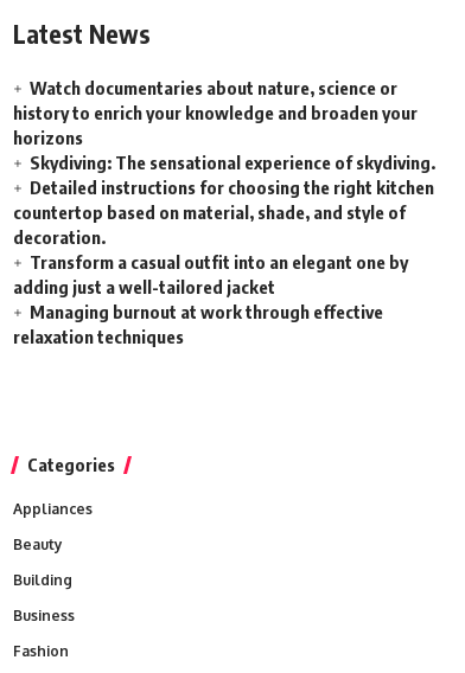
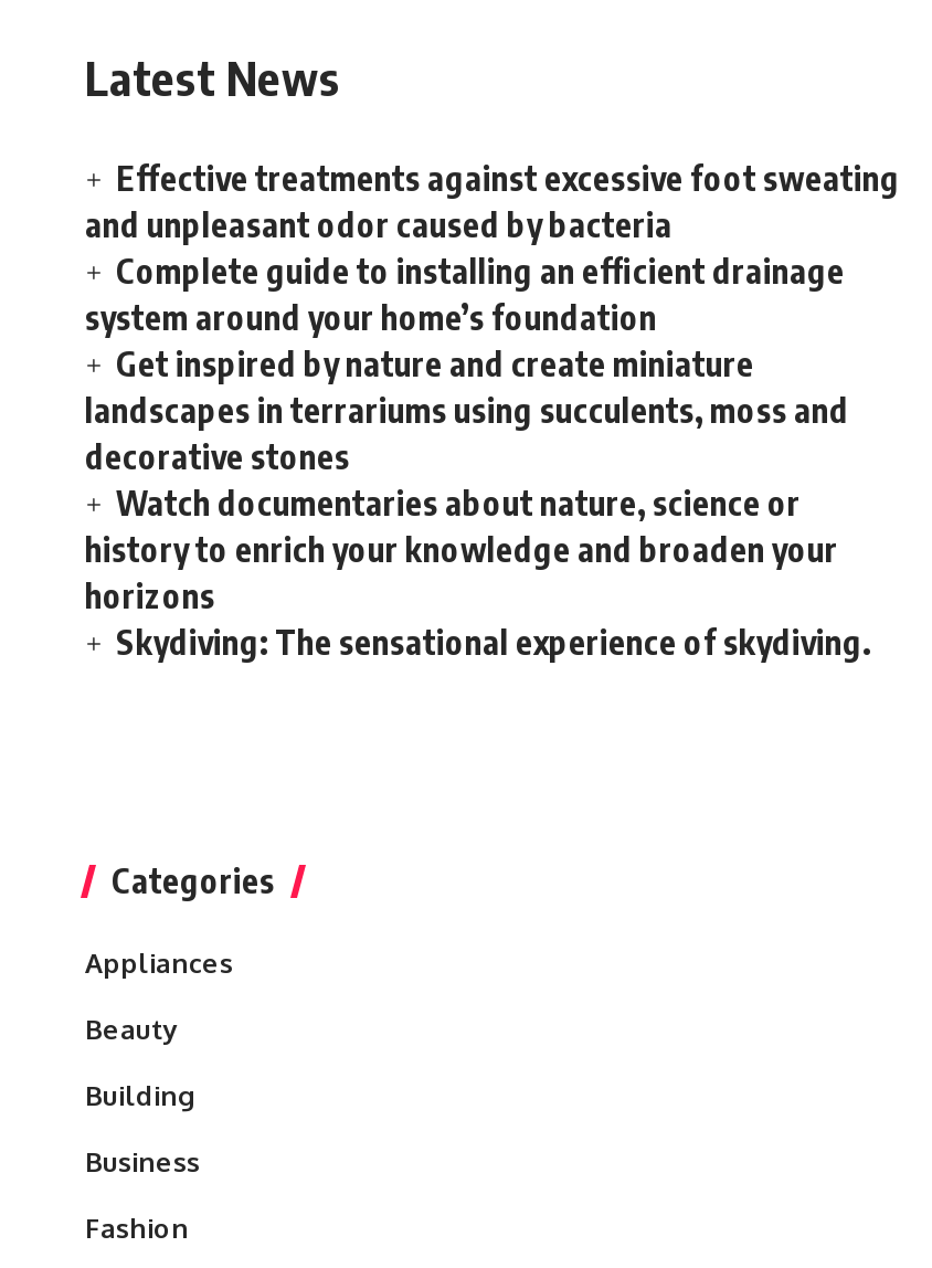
+ Effective treatments against excessive foot sweating
+ and unpleasant odor caused by bacteria
+ Complete guide to installing an efficient drainage
+ system around your home’s foundation
+ Get inspired by nature and create miniature
+ landscapes in terrariums using succulents, moss and
+ decorative stones

moved down: Watch documentaries about nature, science or | history to enrich your knowledge and broaden your | horizons | Skydiving: The sensational experience of skydiving.

- Detailed instructions for choosing the right kitchen
- countertop based on material, shade, and style of
- decoration.
- Transform a casual outfit into an elegant one by
- adding just a well-tailored jacket
- Managing burnout at work through effective
- relaxation techniques
